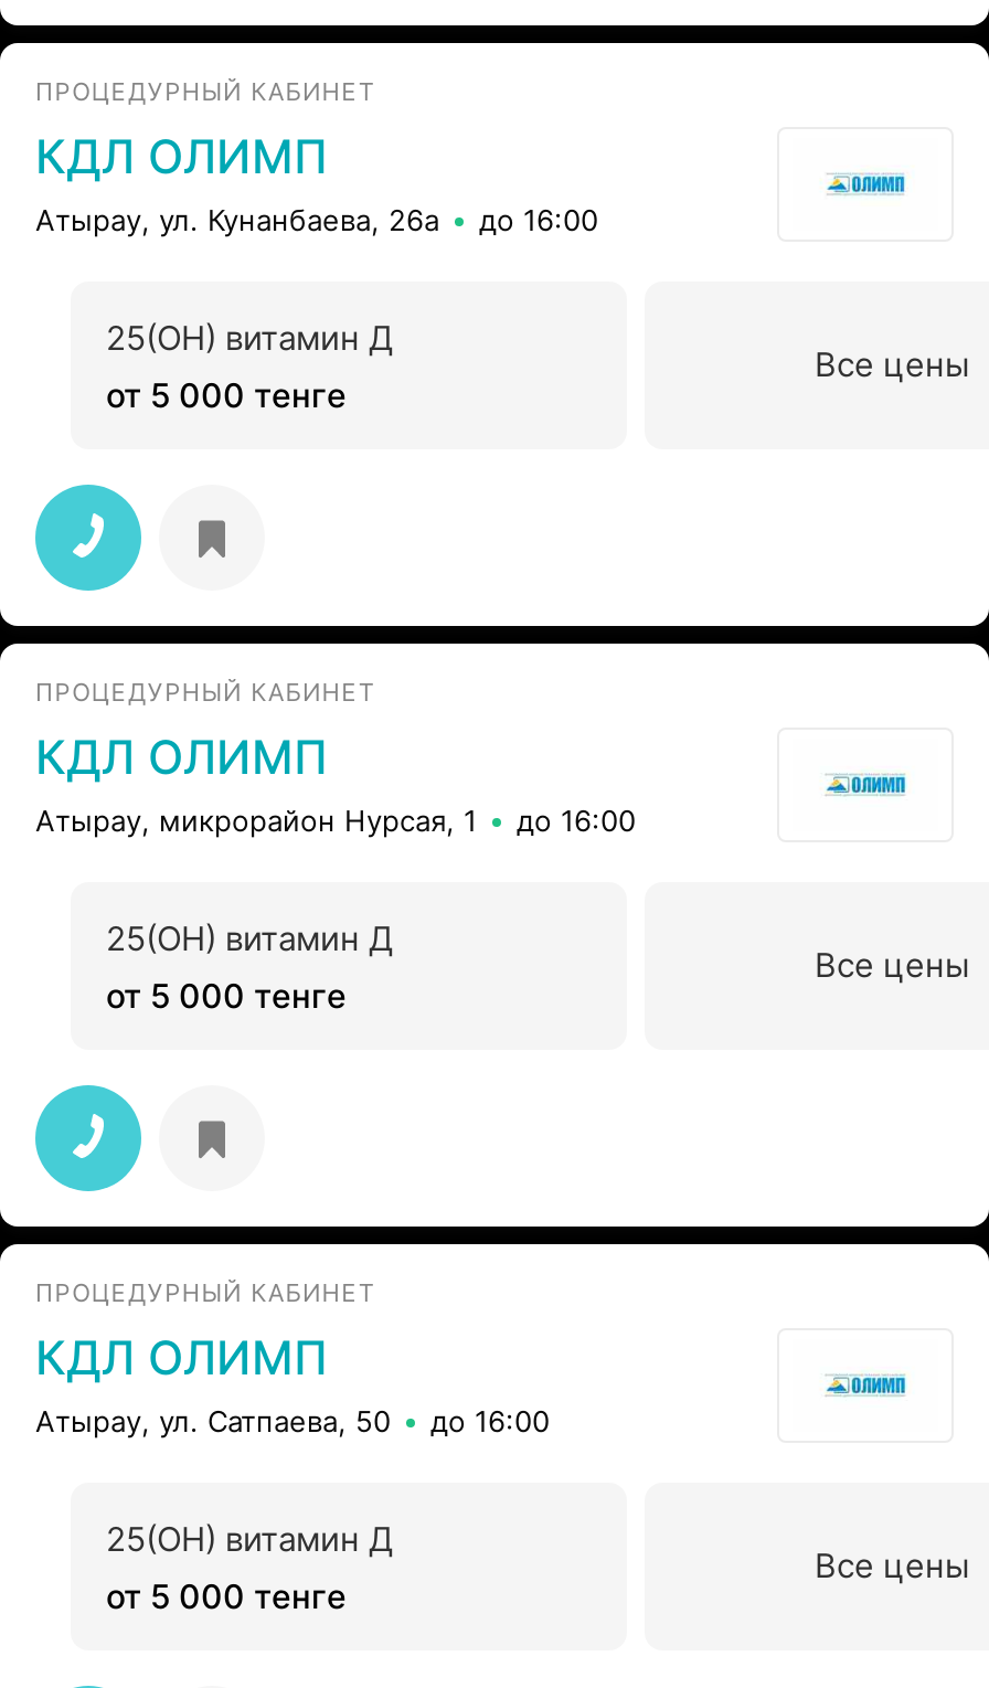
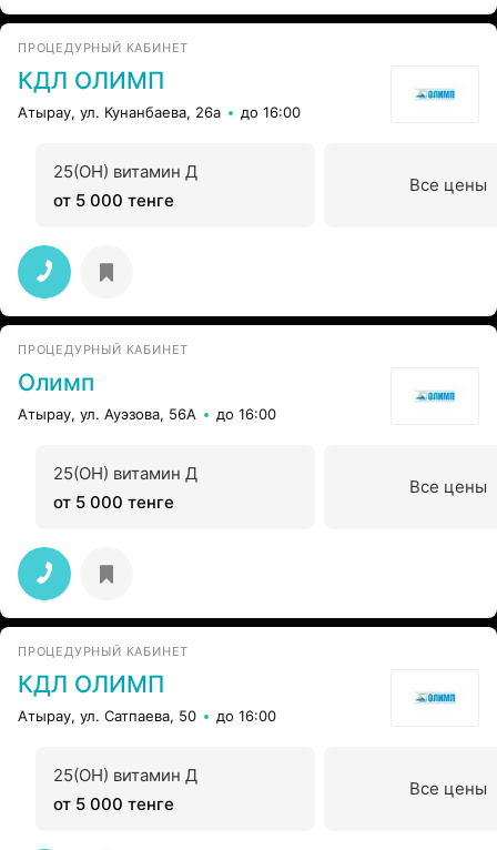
- КДЛ ОЛИМП
- Атырау, микрорайон Нурсая, 1
+ Олимп
+ Атырау, ул. Ауэзова, 56А
